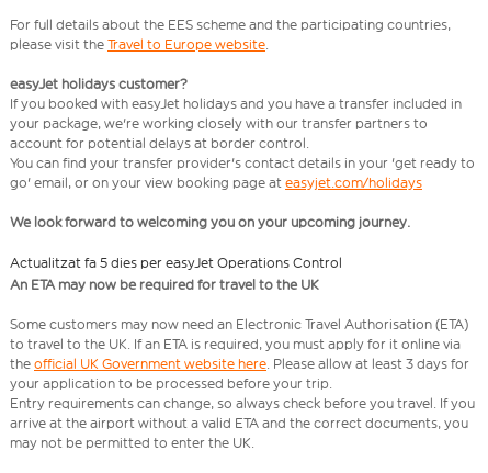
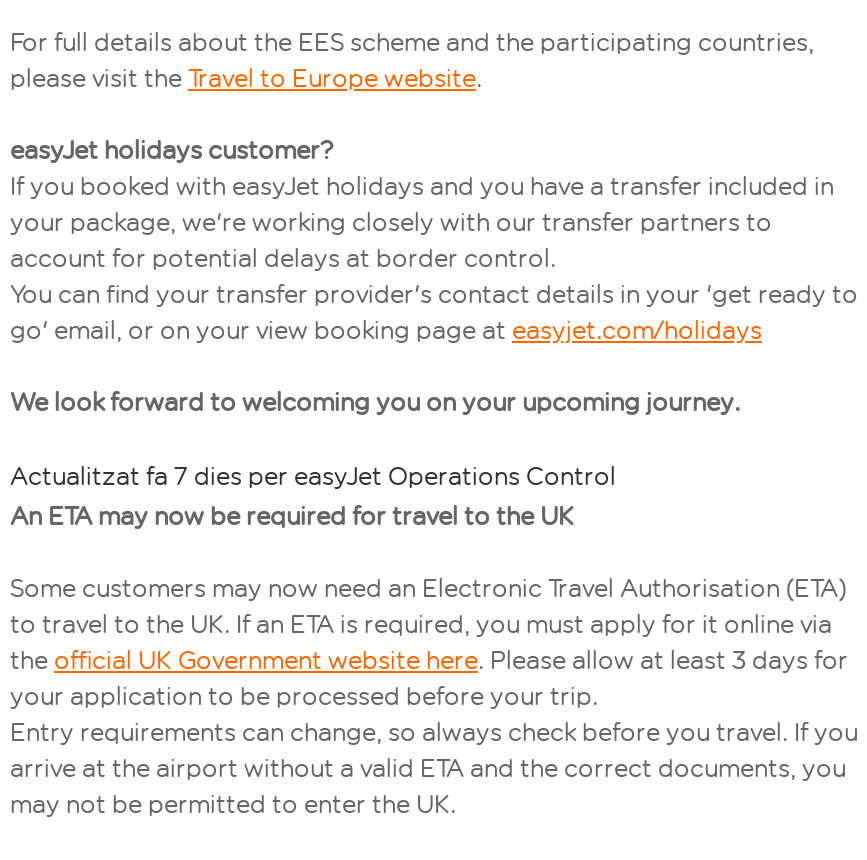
- Actualitzat fa 5 dies per easyJet Operations Control
+ Actualitzat fa 7 dies per easyJet Operations Control
